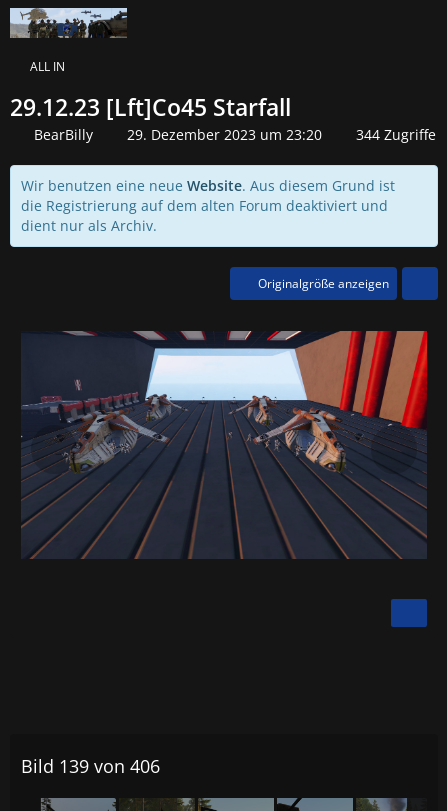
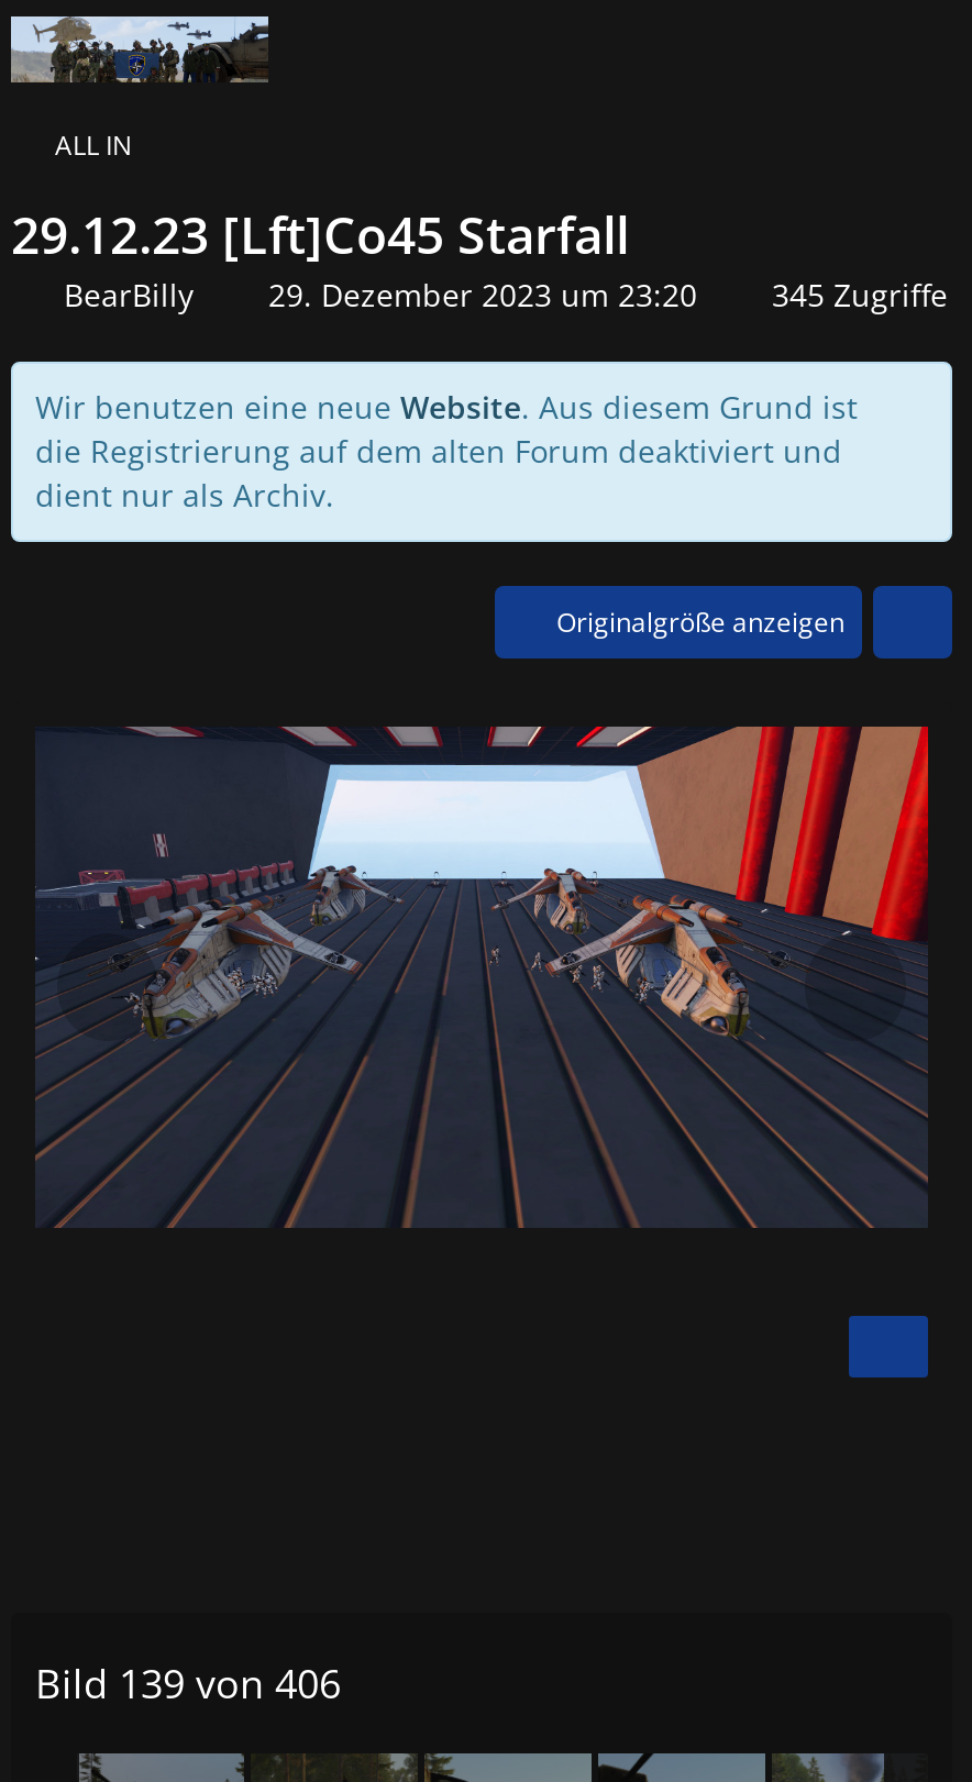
- BearBilly 29. Dezember 2023 um 23:20 344 Zugriffe
+ BearBilly 29. Dezember 2023 um 23:20 345 Zugriffe
